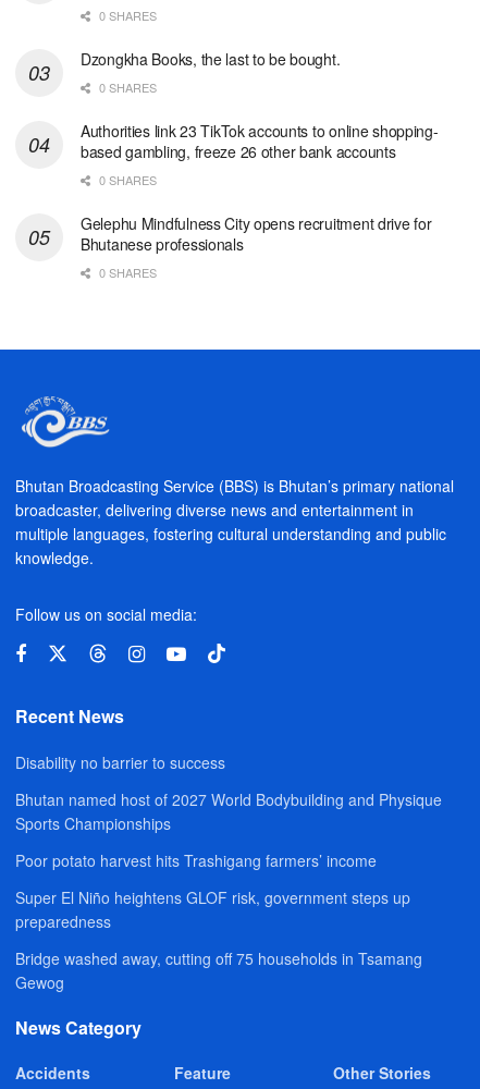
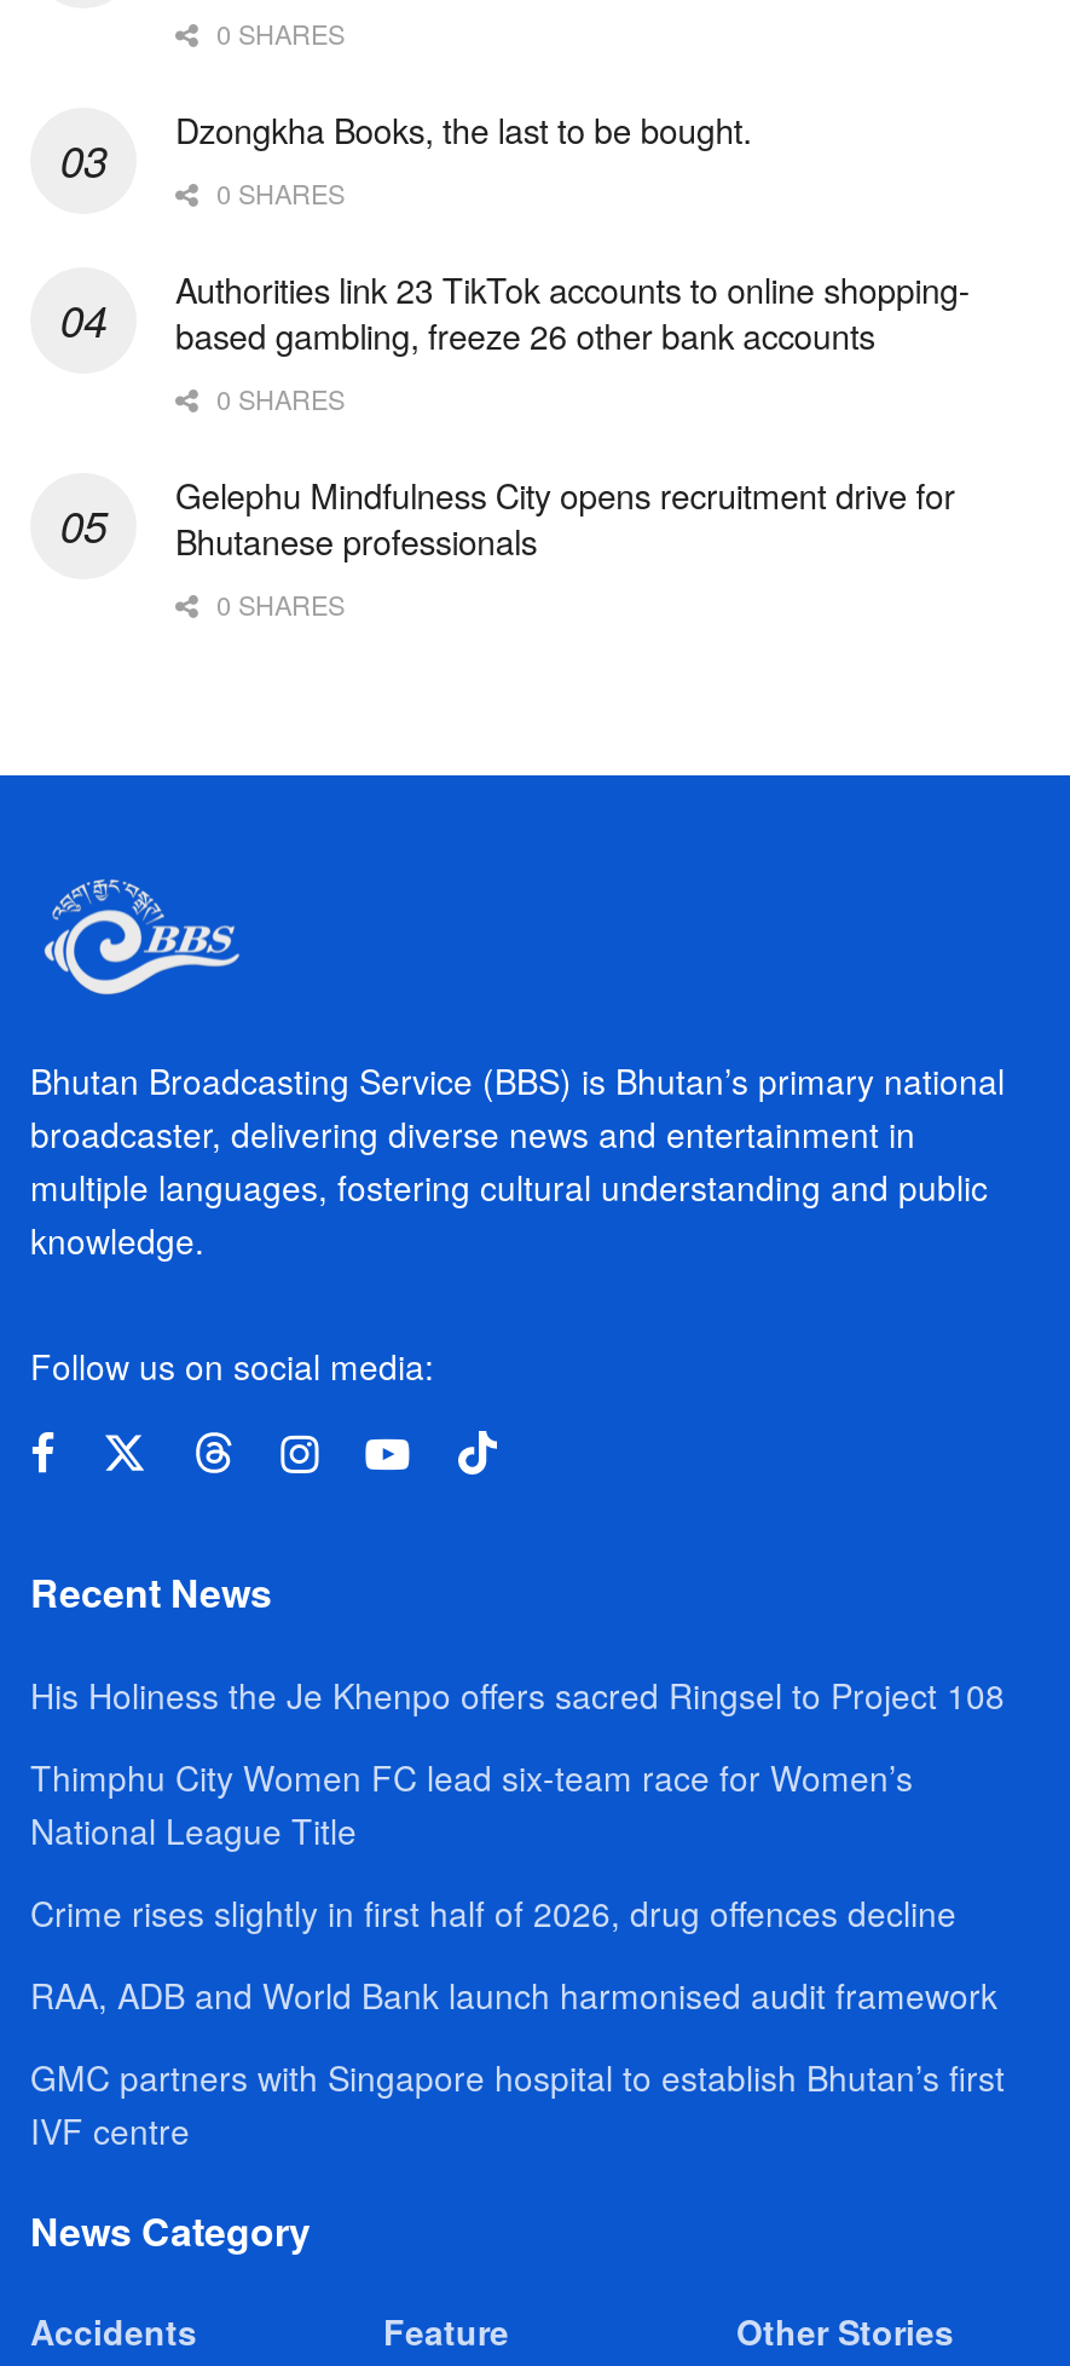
- Disability no barrier to success
+ His Holiness the Je Khenpo offers sacred Ringsel to Project 108

- Bhutan named host of 2027 World Bodybuilding and Physique
- Sports Championships
+ Thimphu City Women FC lead six-team race for Women’s
+ National League Title

- Poor potato harvest hits Trashigang farmers’ income
+ Crime rises slightly in first half of 2026, drug offences decline

- Super El Niño heightens GLOF risk, government steps up
- preparedness
+ RAA, ADB and World Bank launch harmonised audit framework

- Bridge washed away, cutting off 75 households in Tsamang
- Gewog
+ GMC partners with Singapore hospital to establish Bhutan’s first
+ IVF centre
